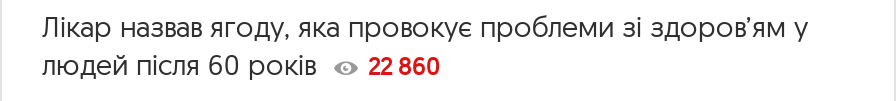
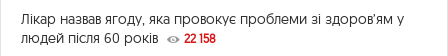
- людей після 60 років 22 860
+ людей після 60 років 22 158
